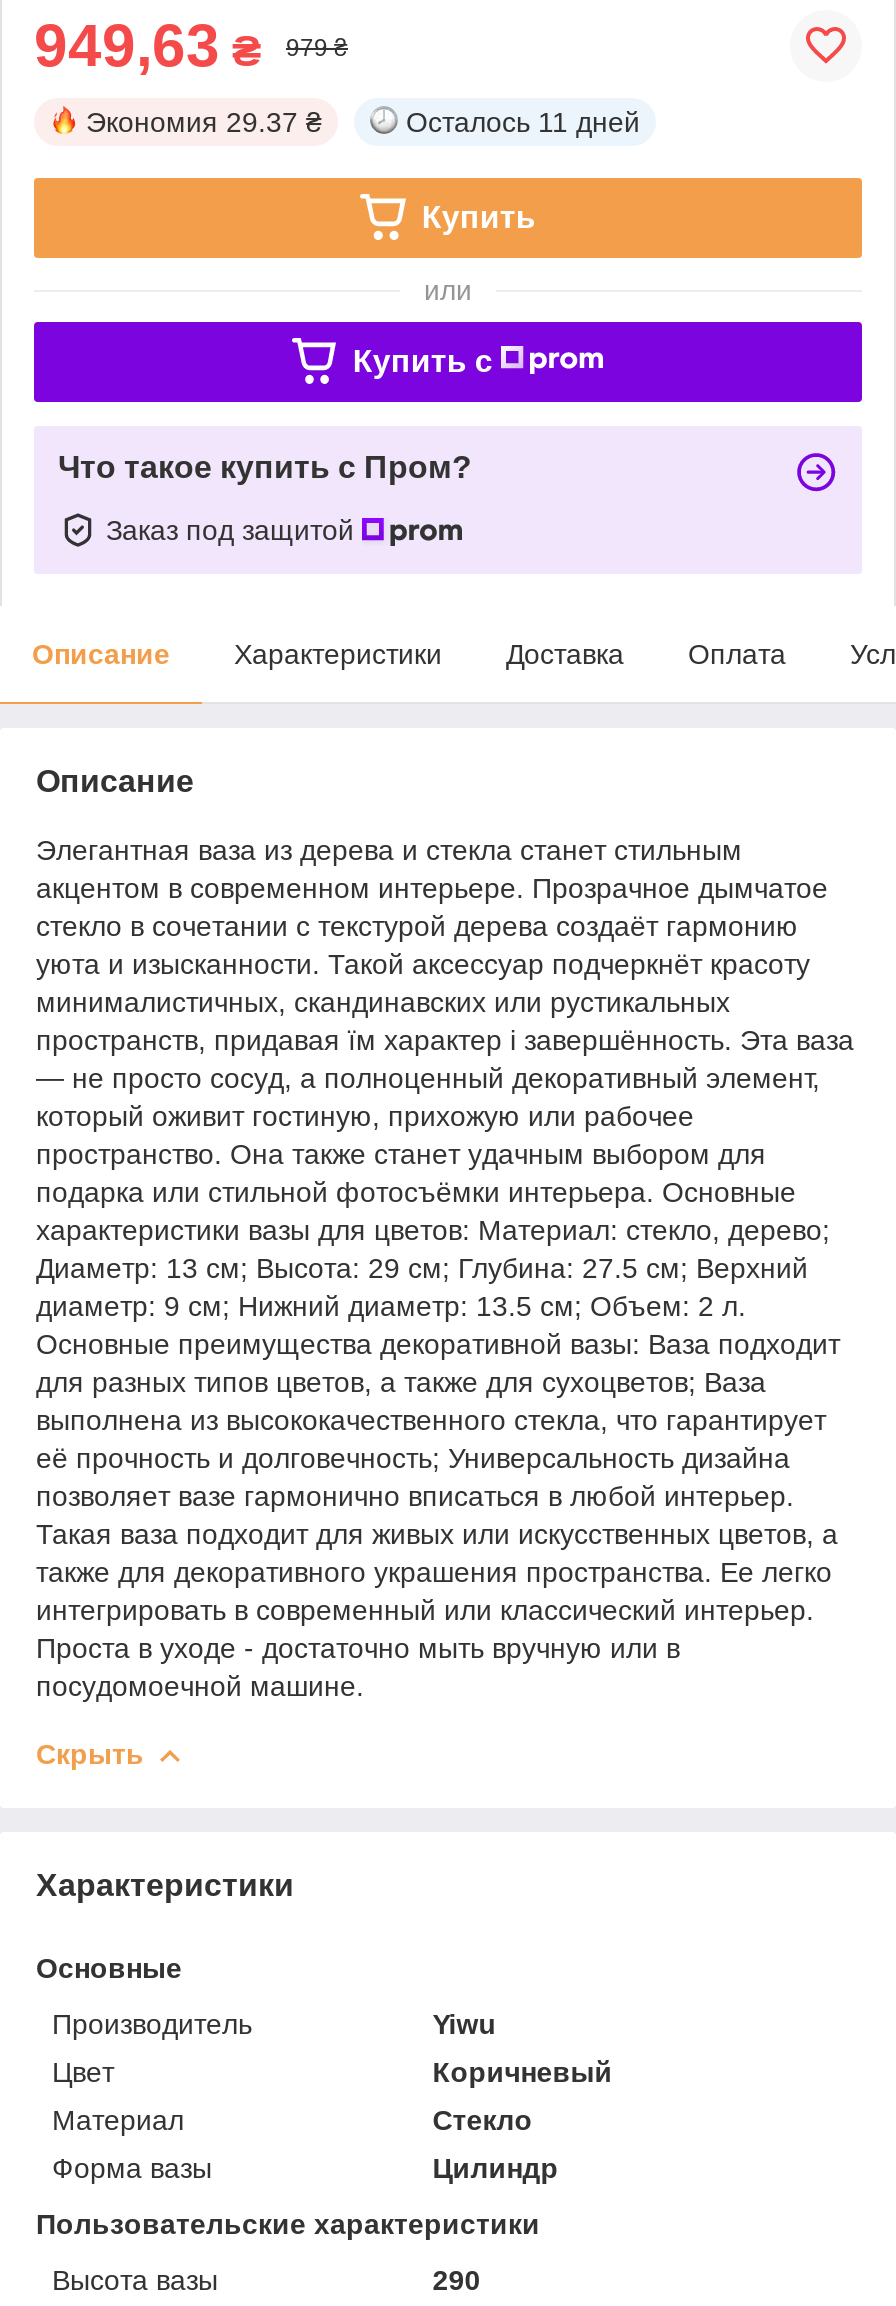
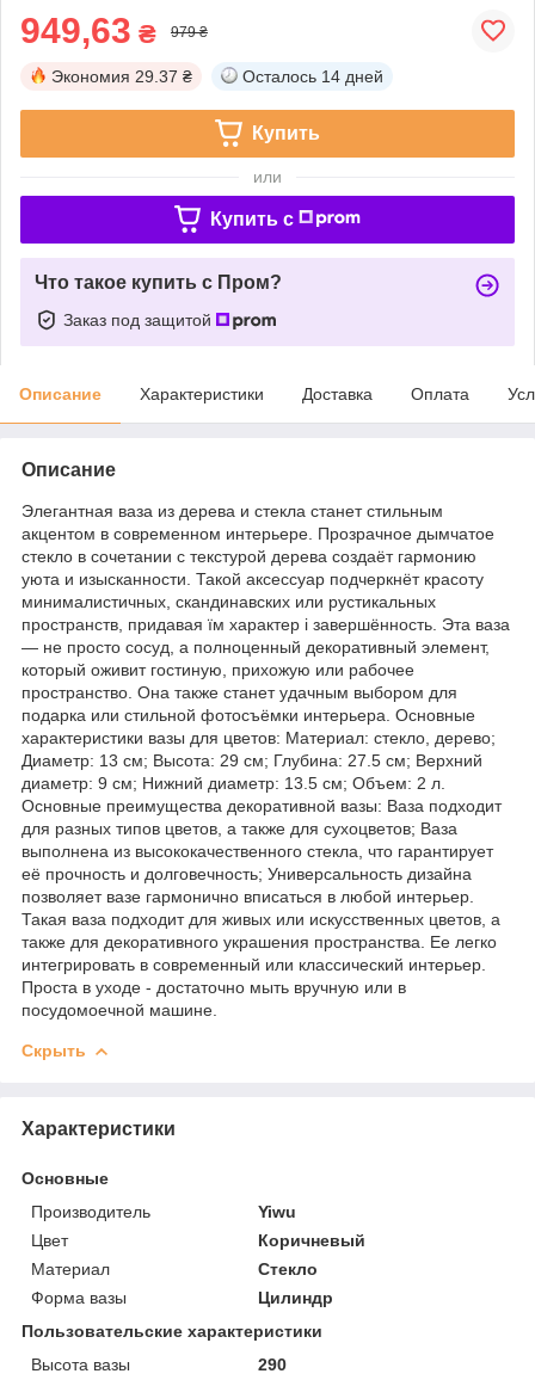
- Осталось 11 дней
+ Осталось 14 дней
